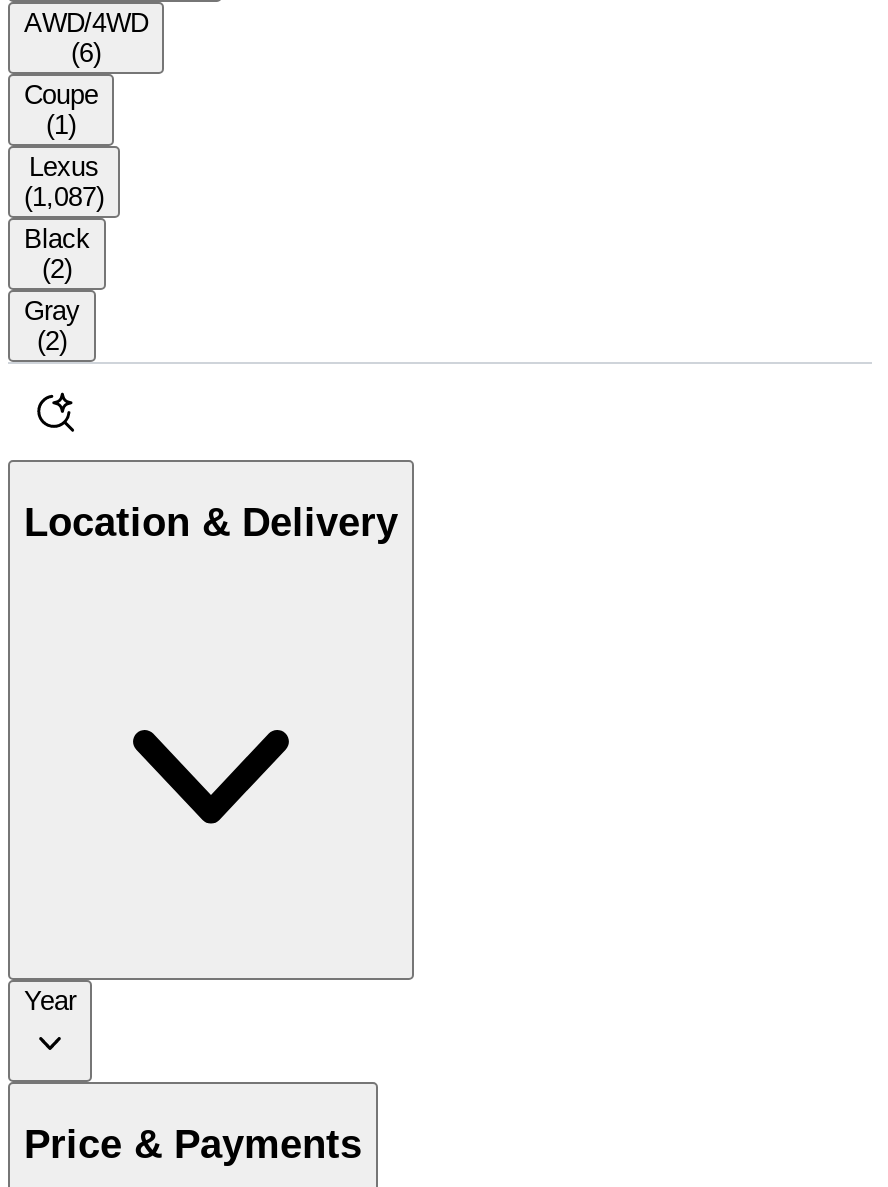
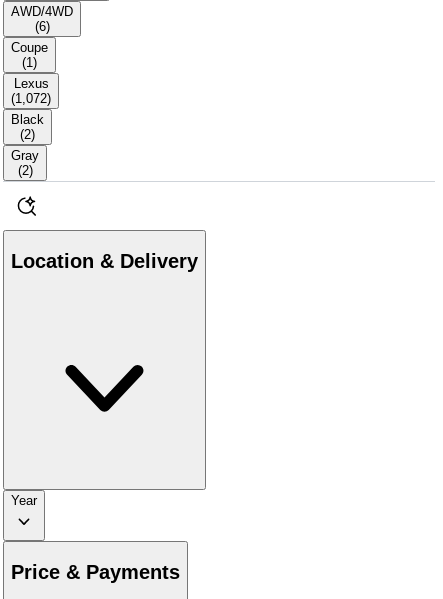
- (1,087)
+ (1,072)
